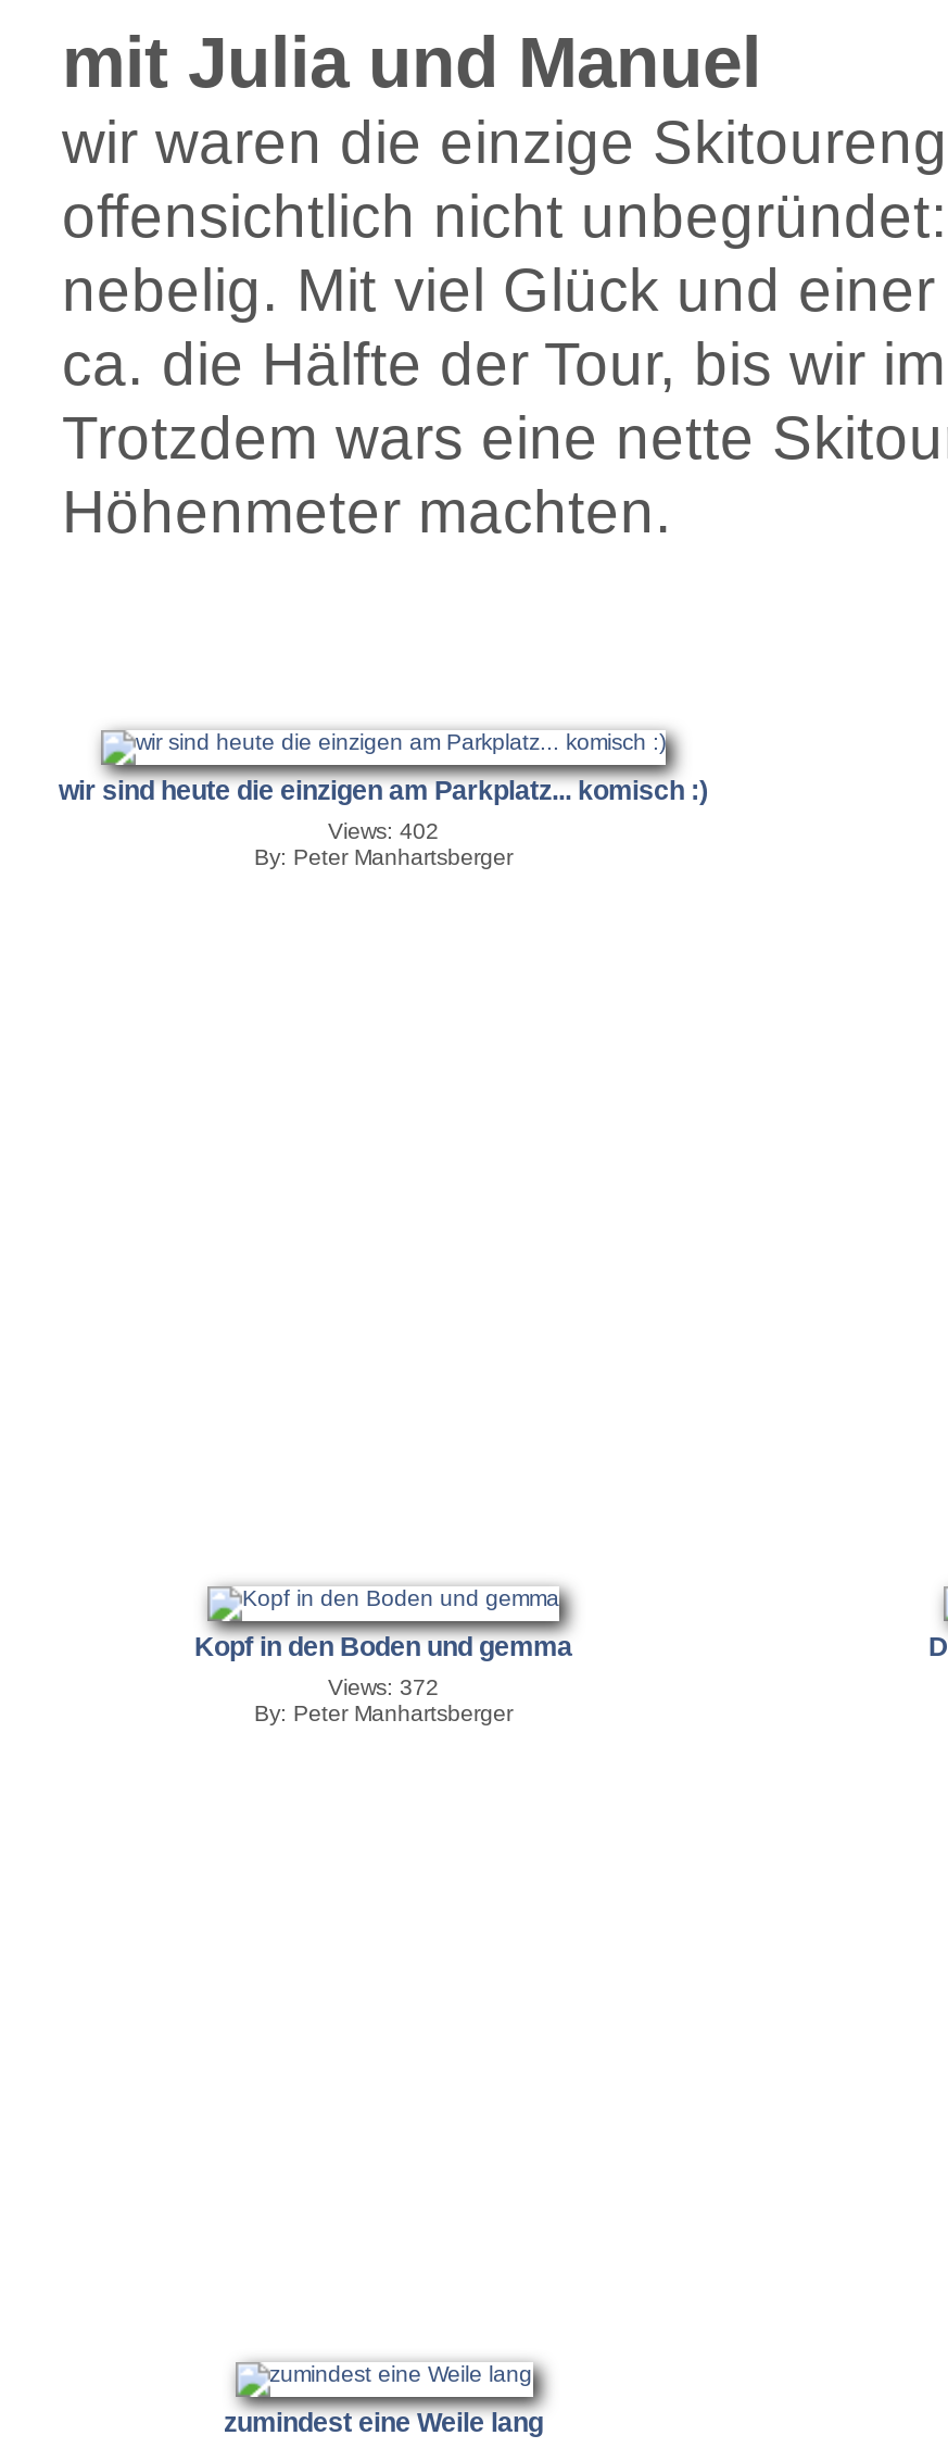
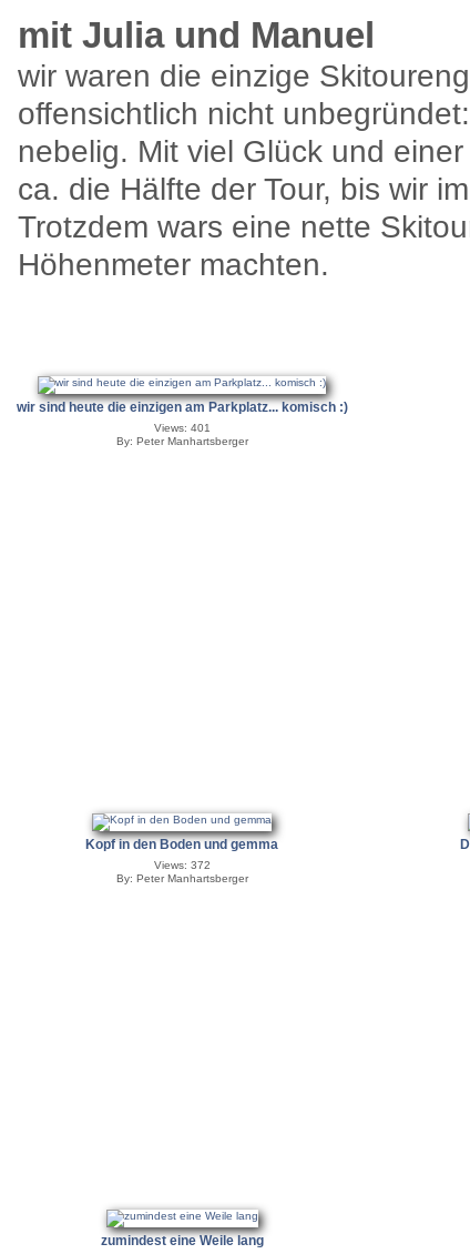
- Views: 402
+ Views: 401
